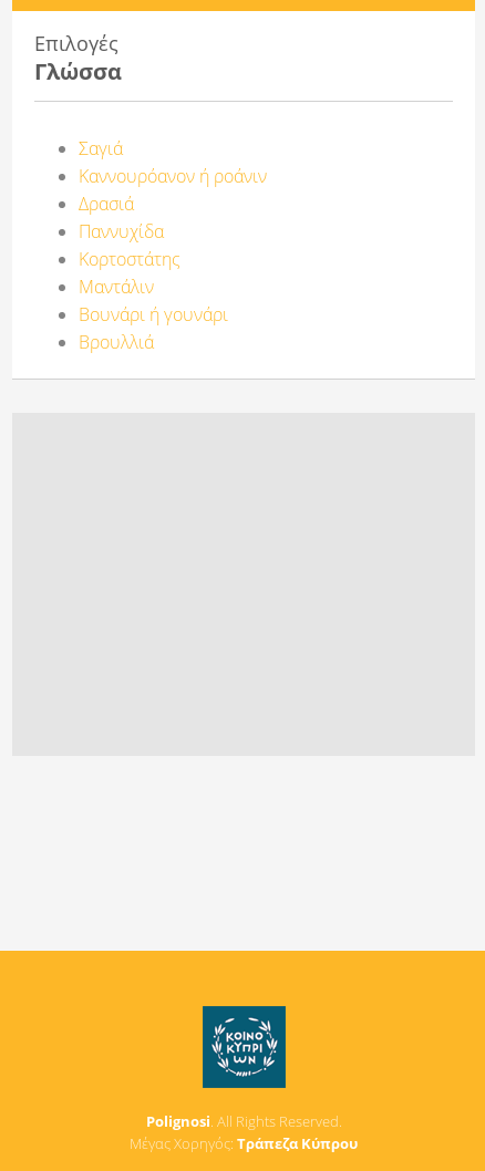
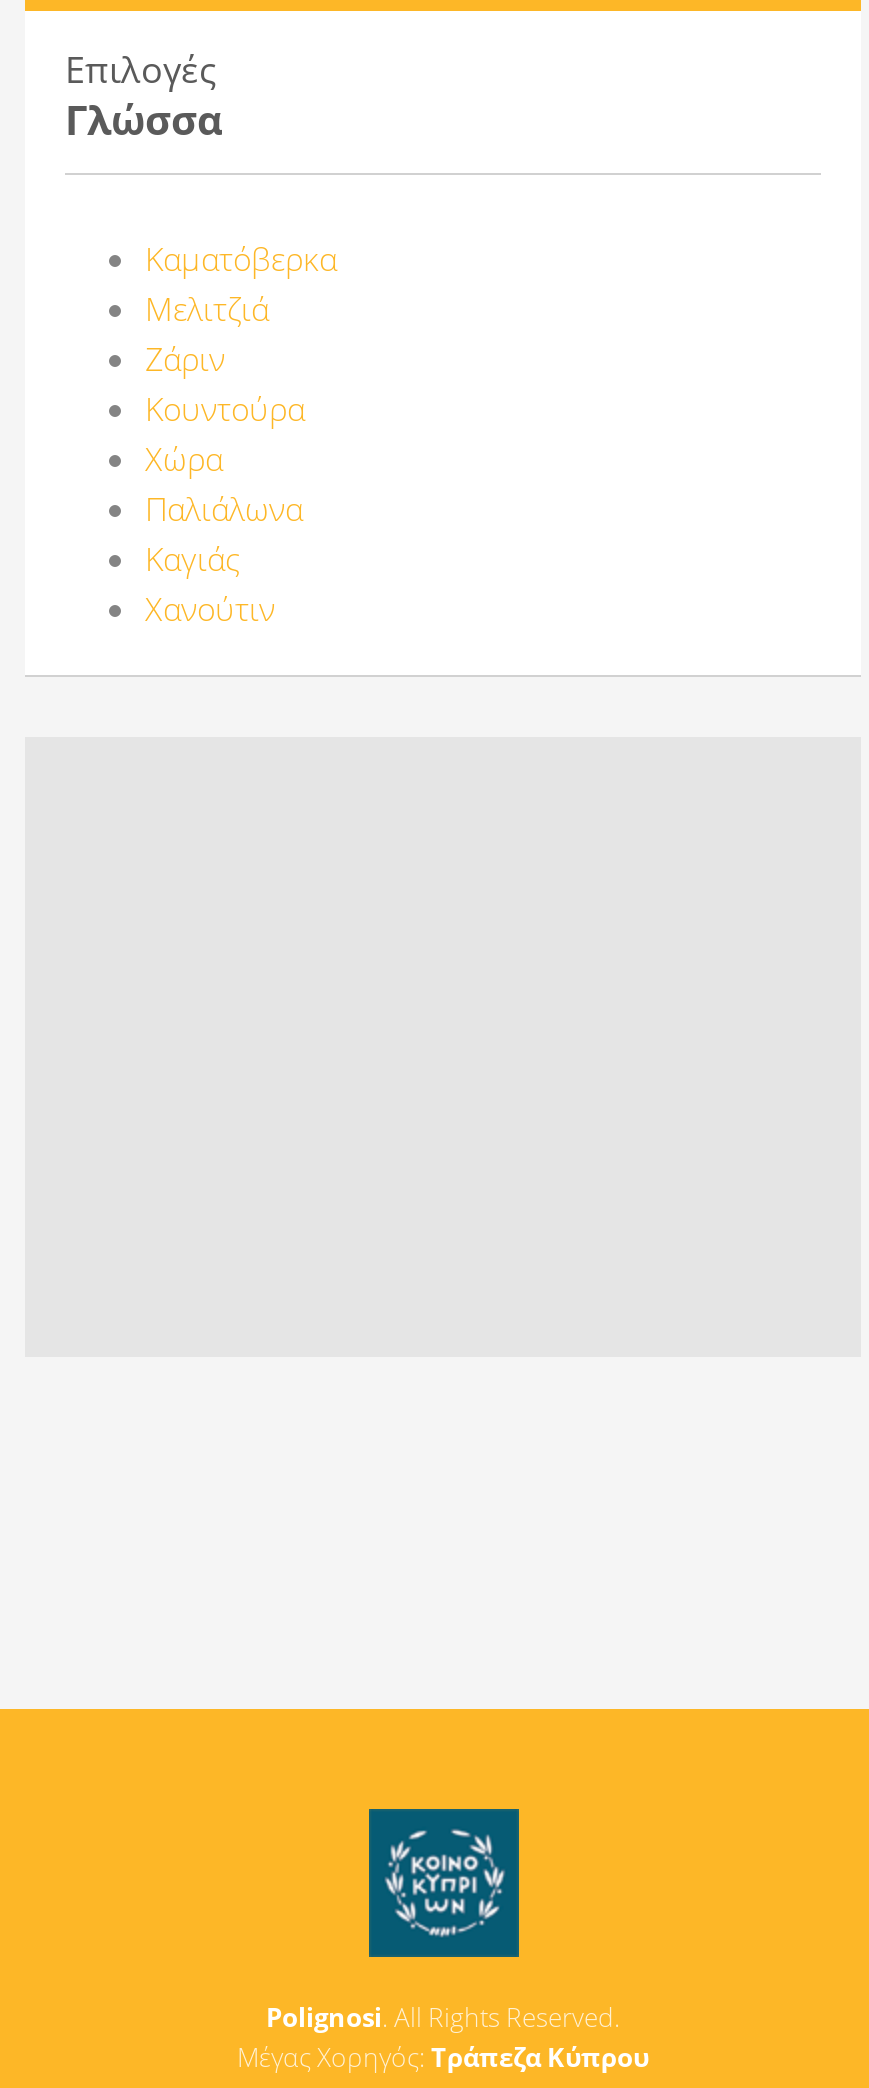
- Σαγιά
- Καννουρόανον ή ροάνιν
- Δρασιά
- Παννυχίδα
- Κορτοστάτης
- Μαντάλιν
- Βουνάρι ή γουνάρι
- Βρουλλιά
+ Καματόβερκα
+ Μελιτζιά
+ Ζάριν
+ Κουντούρα
+ Χώρα
+ Παλιάλωνα
+ Καγιάς
+ Χανούτιν
